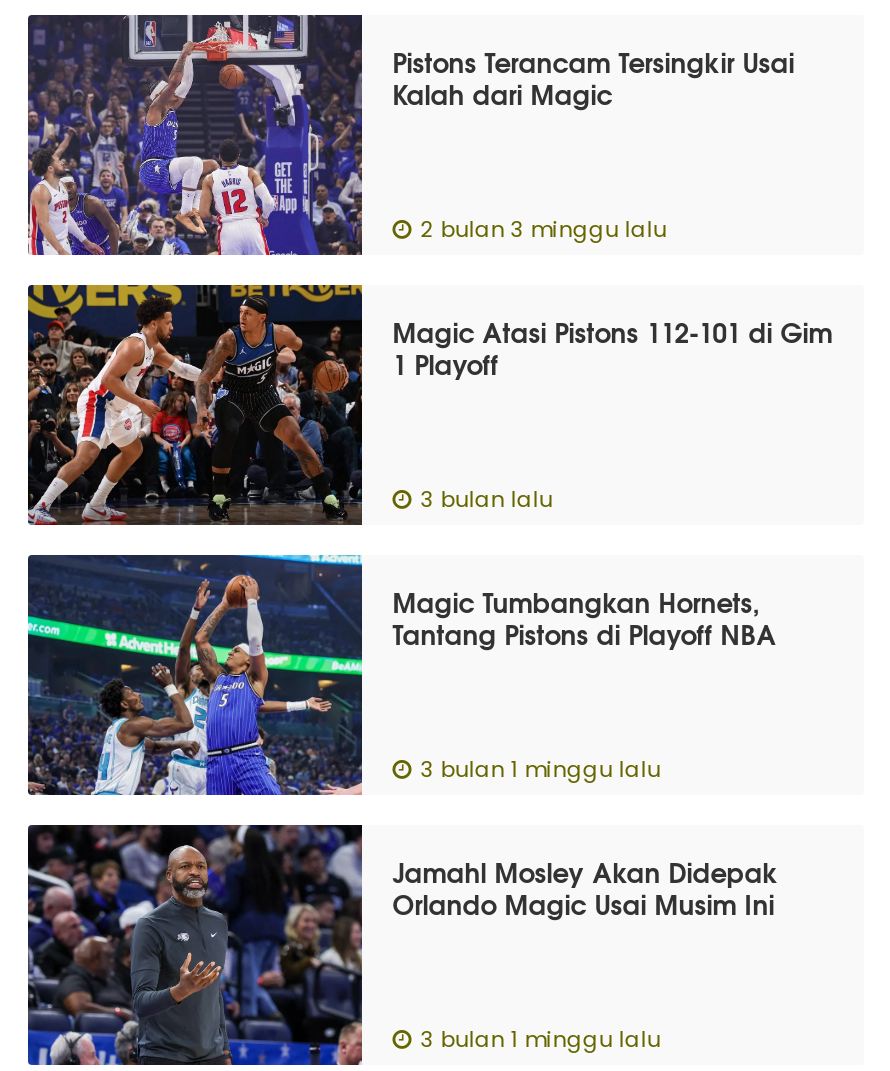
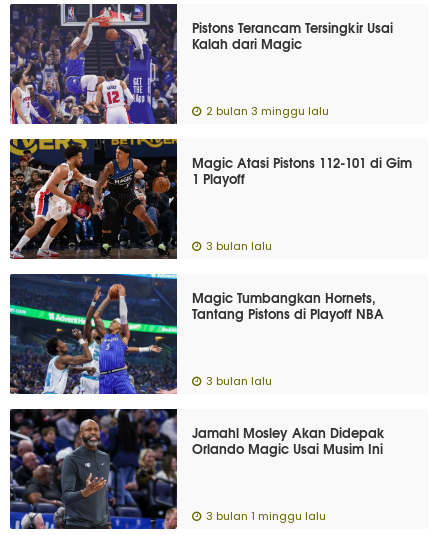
- 3 bulan 1 minggu lalu
+ 3 bulan lalu
